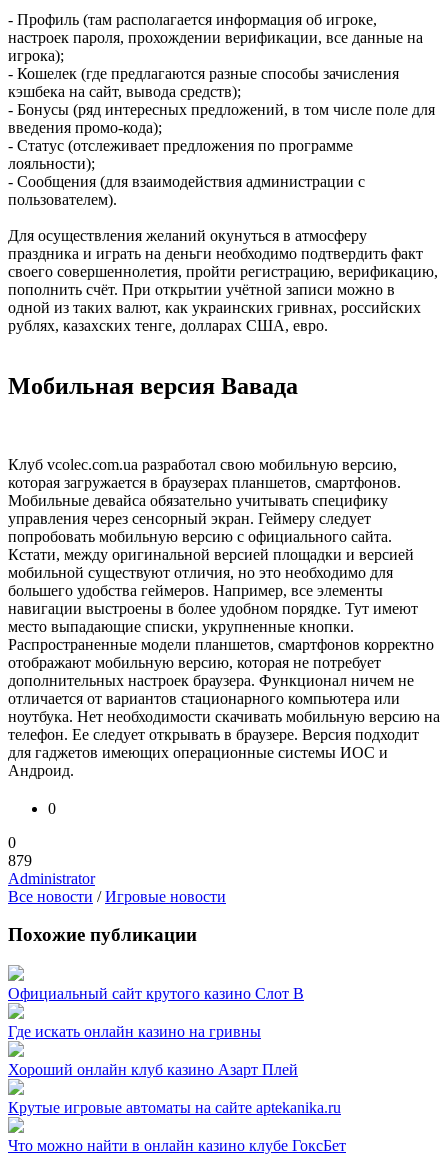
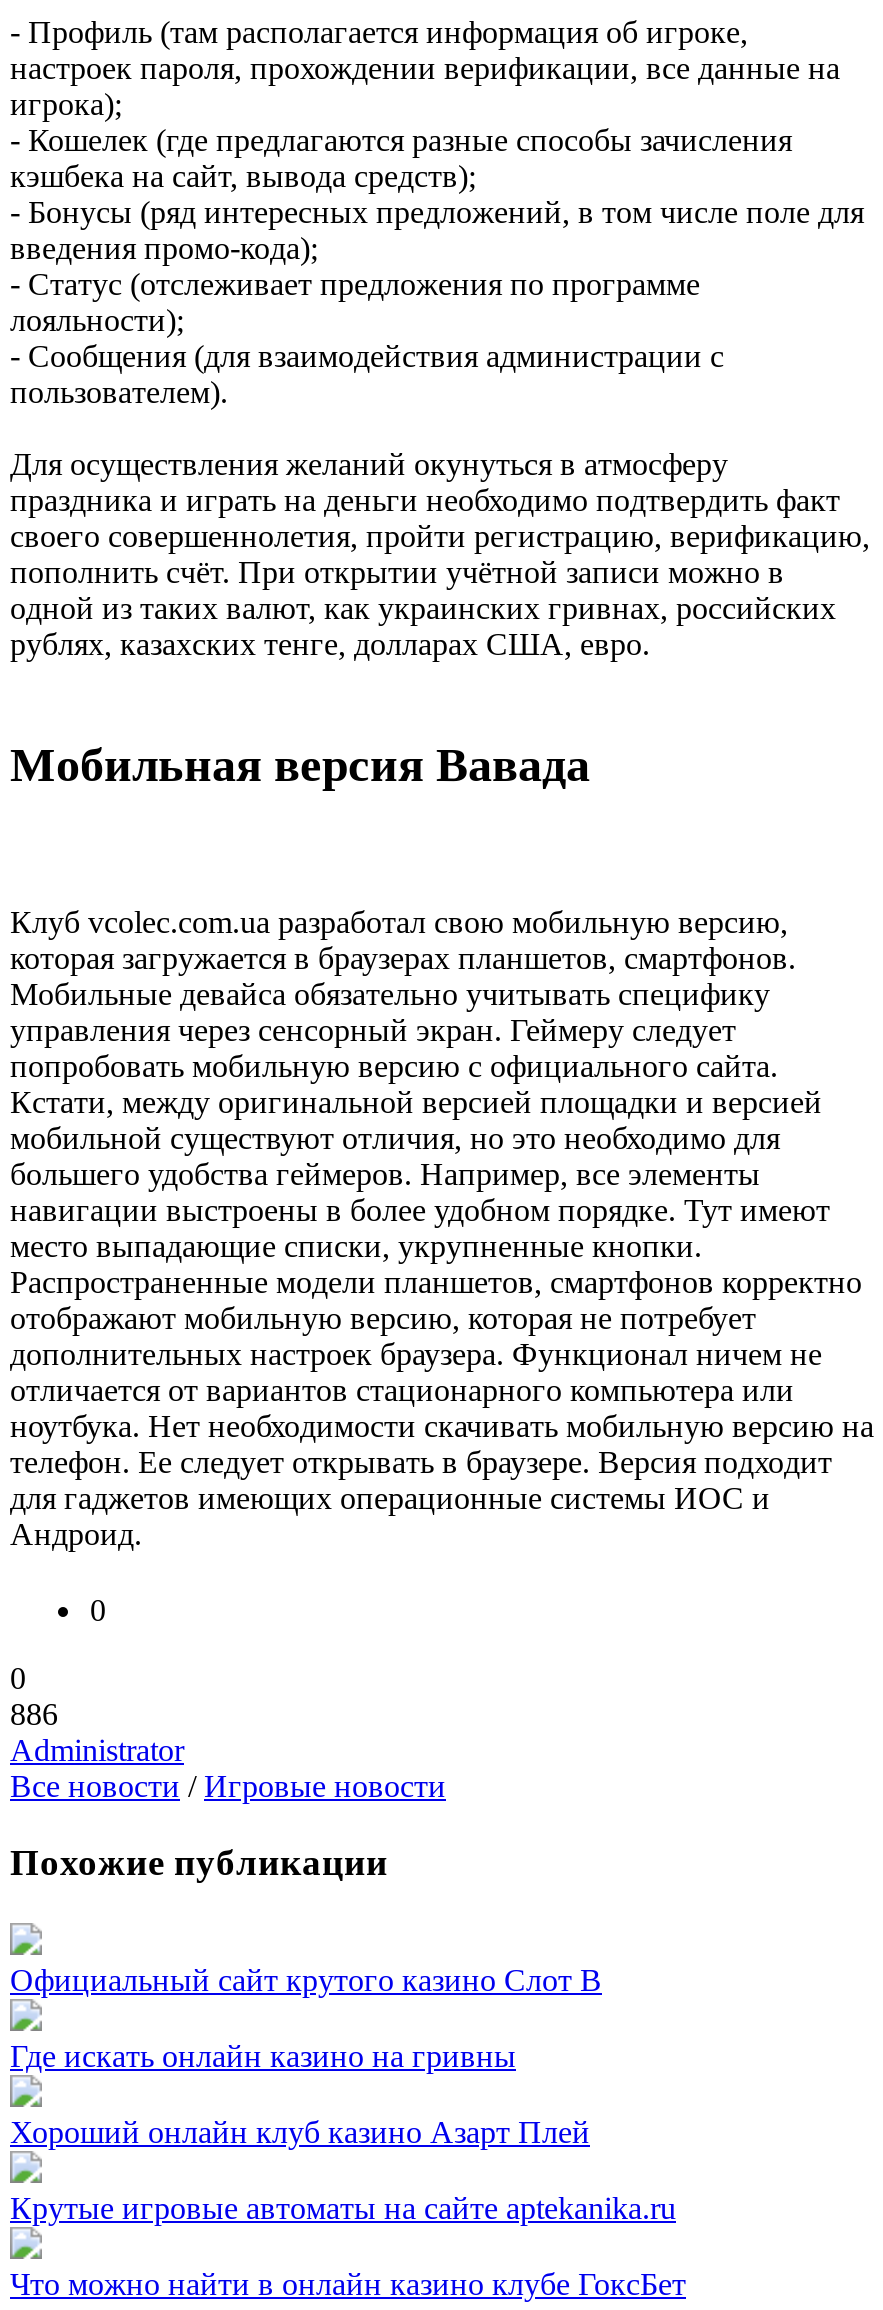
- 879
+ 886
